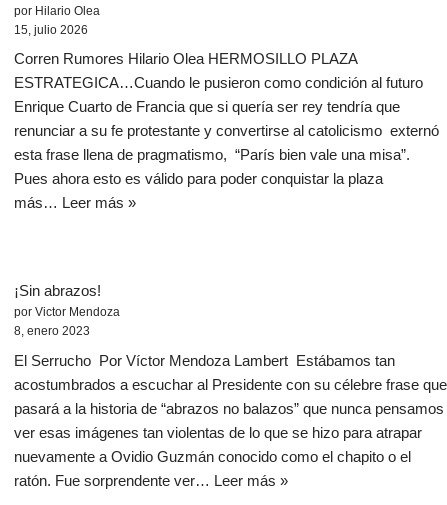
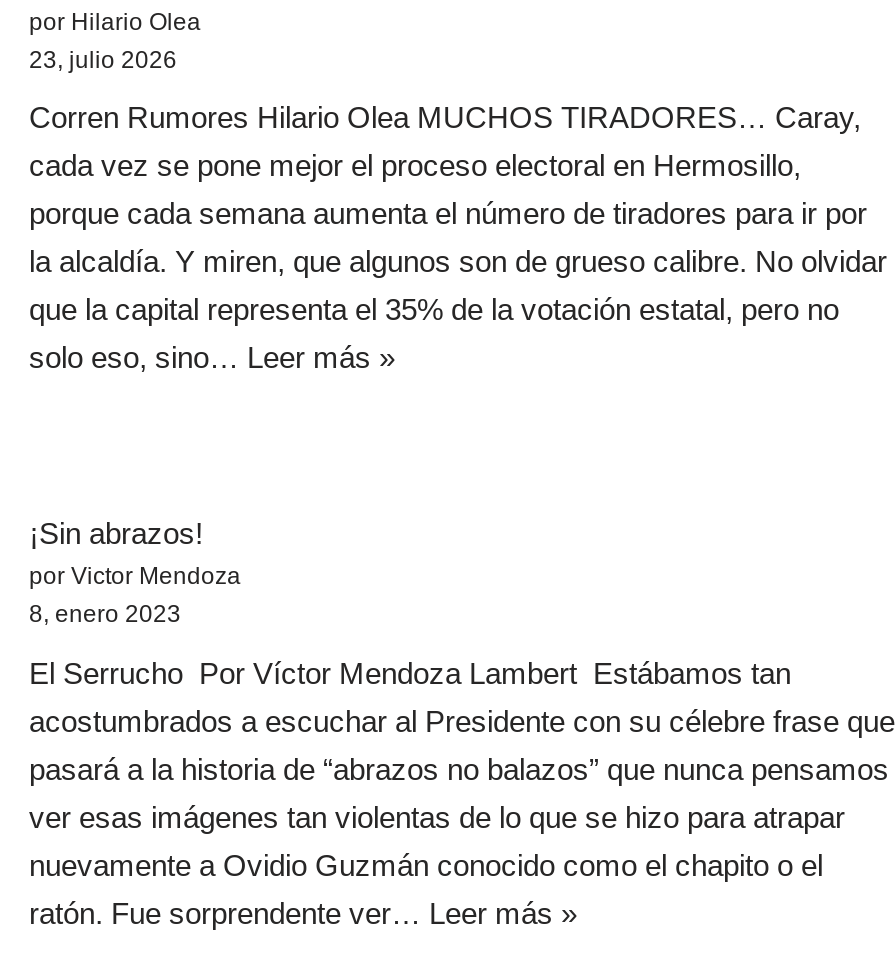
- 15, julio 2026
+ 23, julio 2026

- Corren Rumores Hilario Olea HERMOSILLO PLAZA
- ESTRATEGICA…Cuando le pusieron como condición al futuro
- Enrique Cuarto de Francia que si quería ser rey tendría que
- renunciar a su fe protestante y convertirse al catolicismo externó
- esta frase llena de pragmatismo, “París bien vale una misa”.
- Pues ahora esto es válido para poder conquistar la plaza
- más… Leer más »
+ Corren Rumores Hilario Olea MUCHOS TIRADORES… Caray,
+ cada vez se pone mejor el proceso electoral en Hermosillo,
+ porque cada semana aumenta el número de tiradores para ir por
+ la alcaldía. Y miren, que algunos son de grueso calibre. No olvidar
+ que la capital representa el 35% de la votación estatal, pero no
+ solo eso, sino… Leer más »
